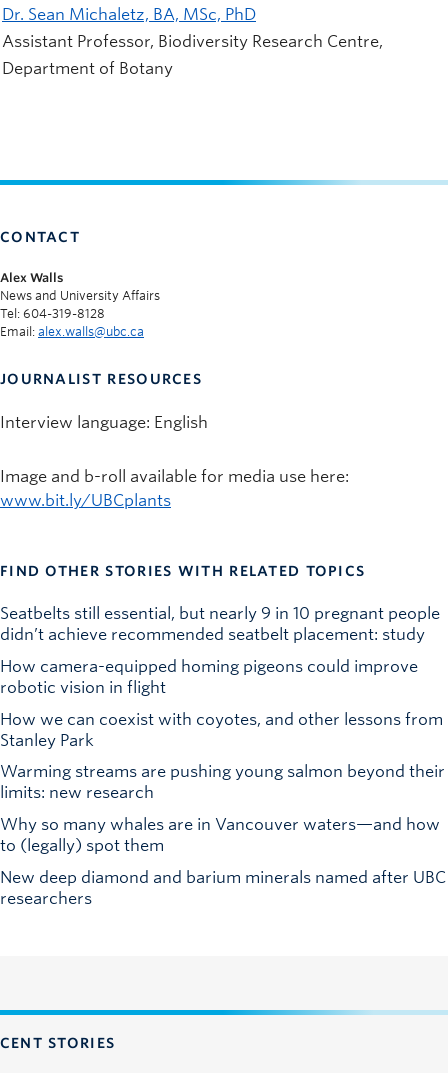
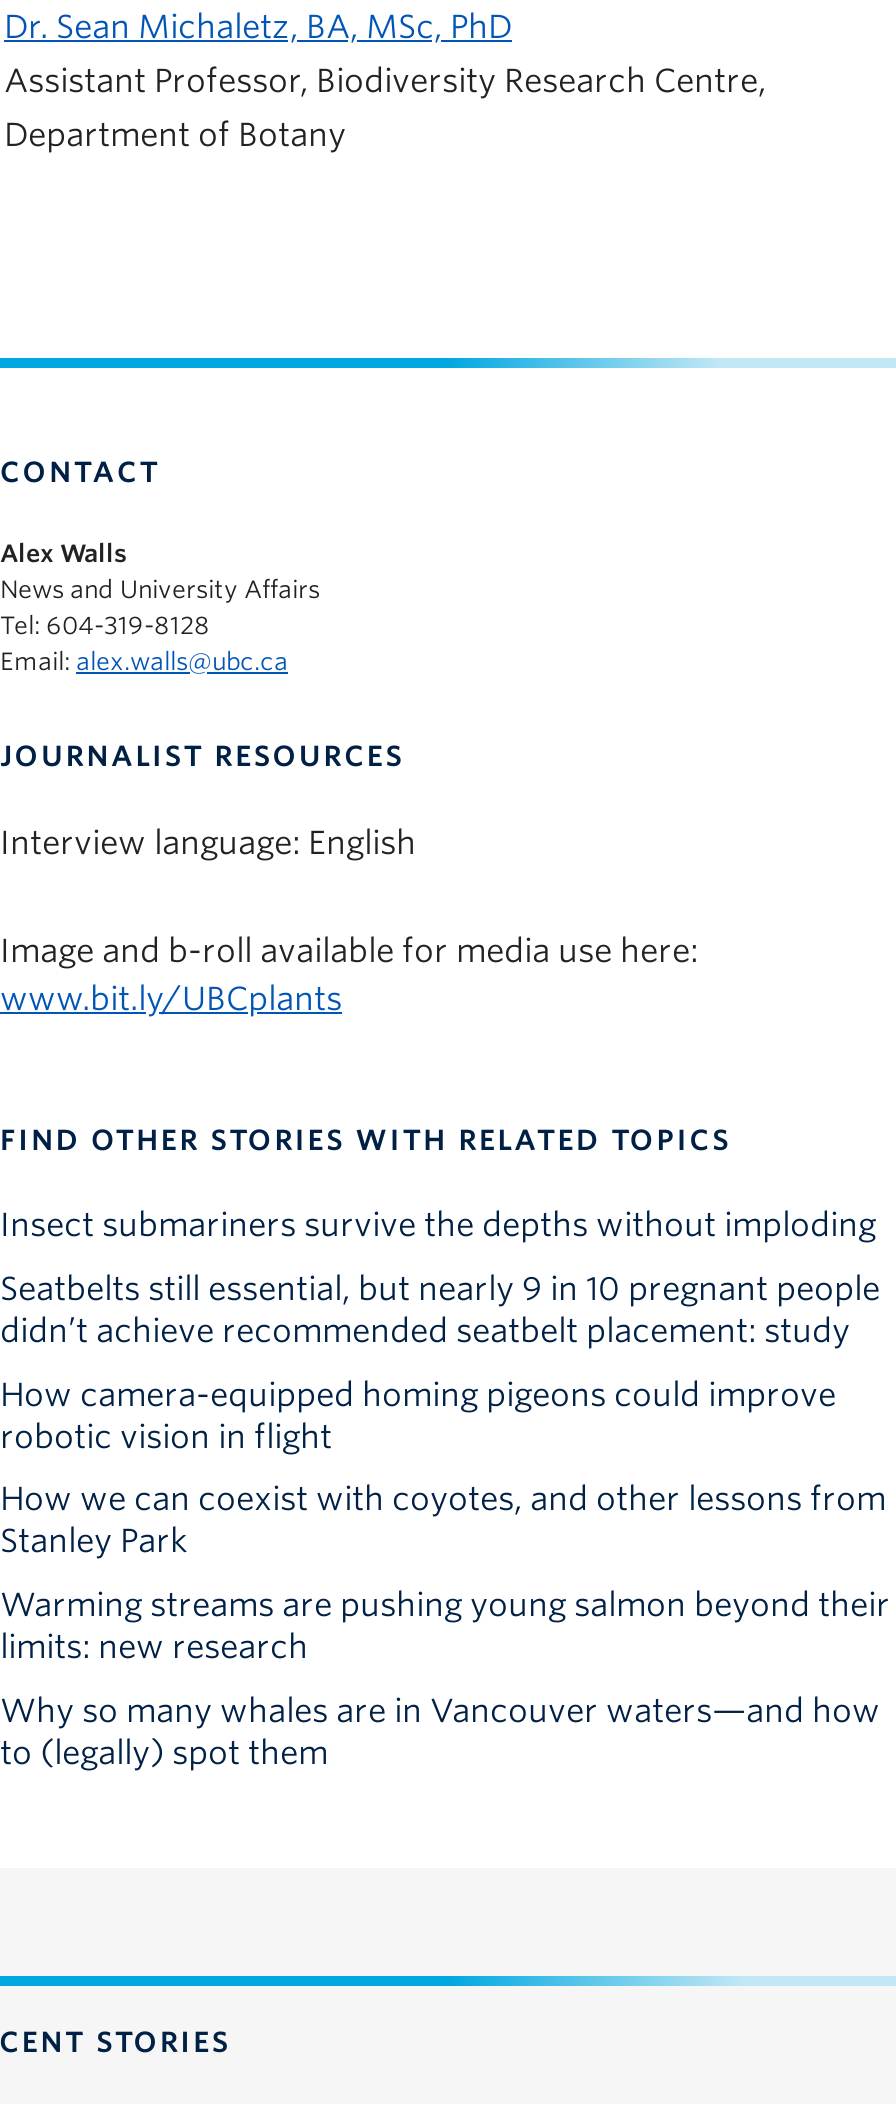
+ Insect submariners survive the depths without imploding

moved down: Seatbelts still essential, but nearly 9 in 10 pregnant people | didn’t achieve recommended seatbelt placement: study | How camera-equipped homing pigeons could improve | ... | Why so many whales are in Vancouver waters—and how | to (legally) spot them

- New deep diamond and barium minerals named after UBC
- researchers
